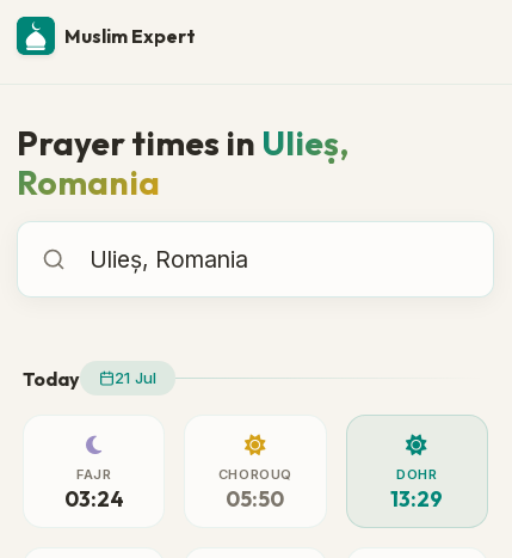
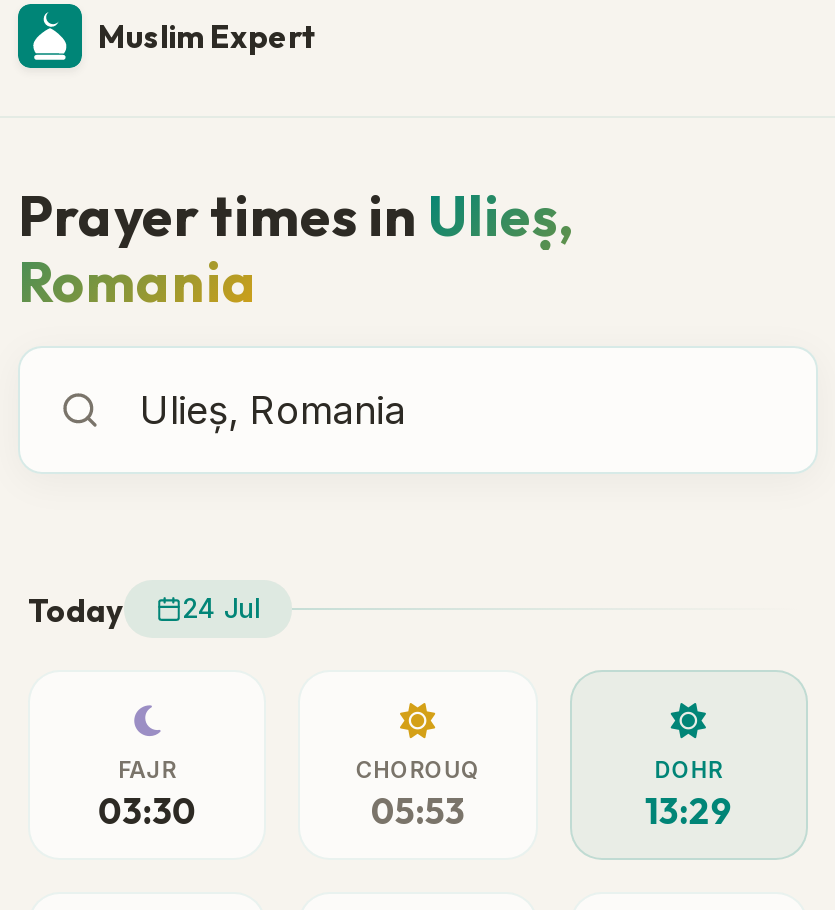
- Today 21 Jul
+ Today 24 Jul

- 03:24
+ 03:30

- 05:50
+ 05:53
